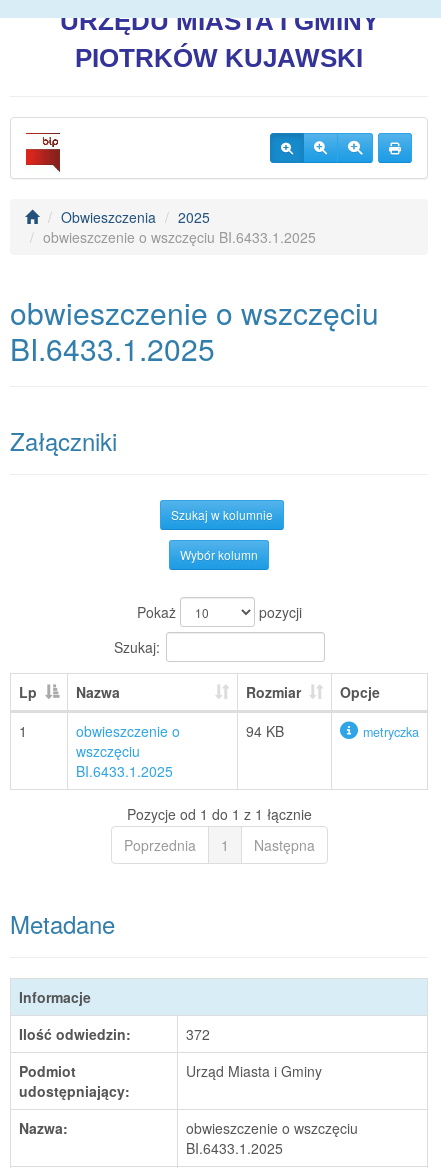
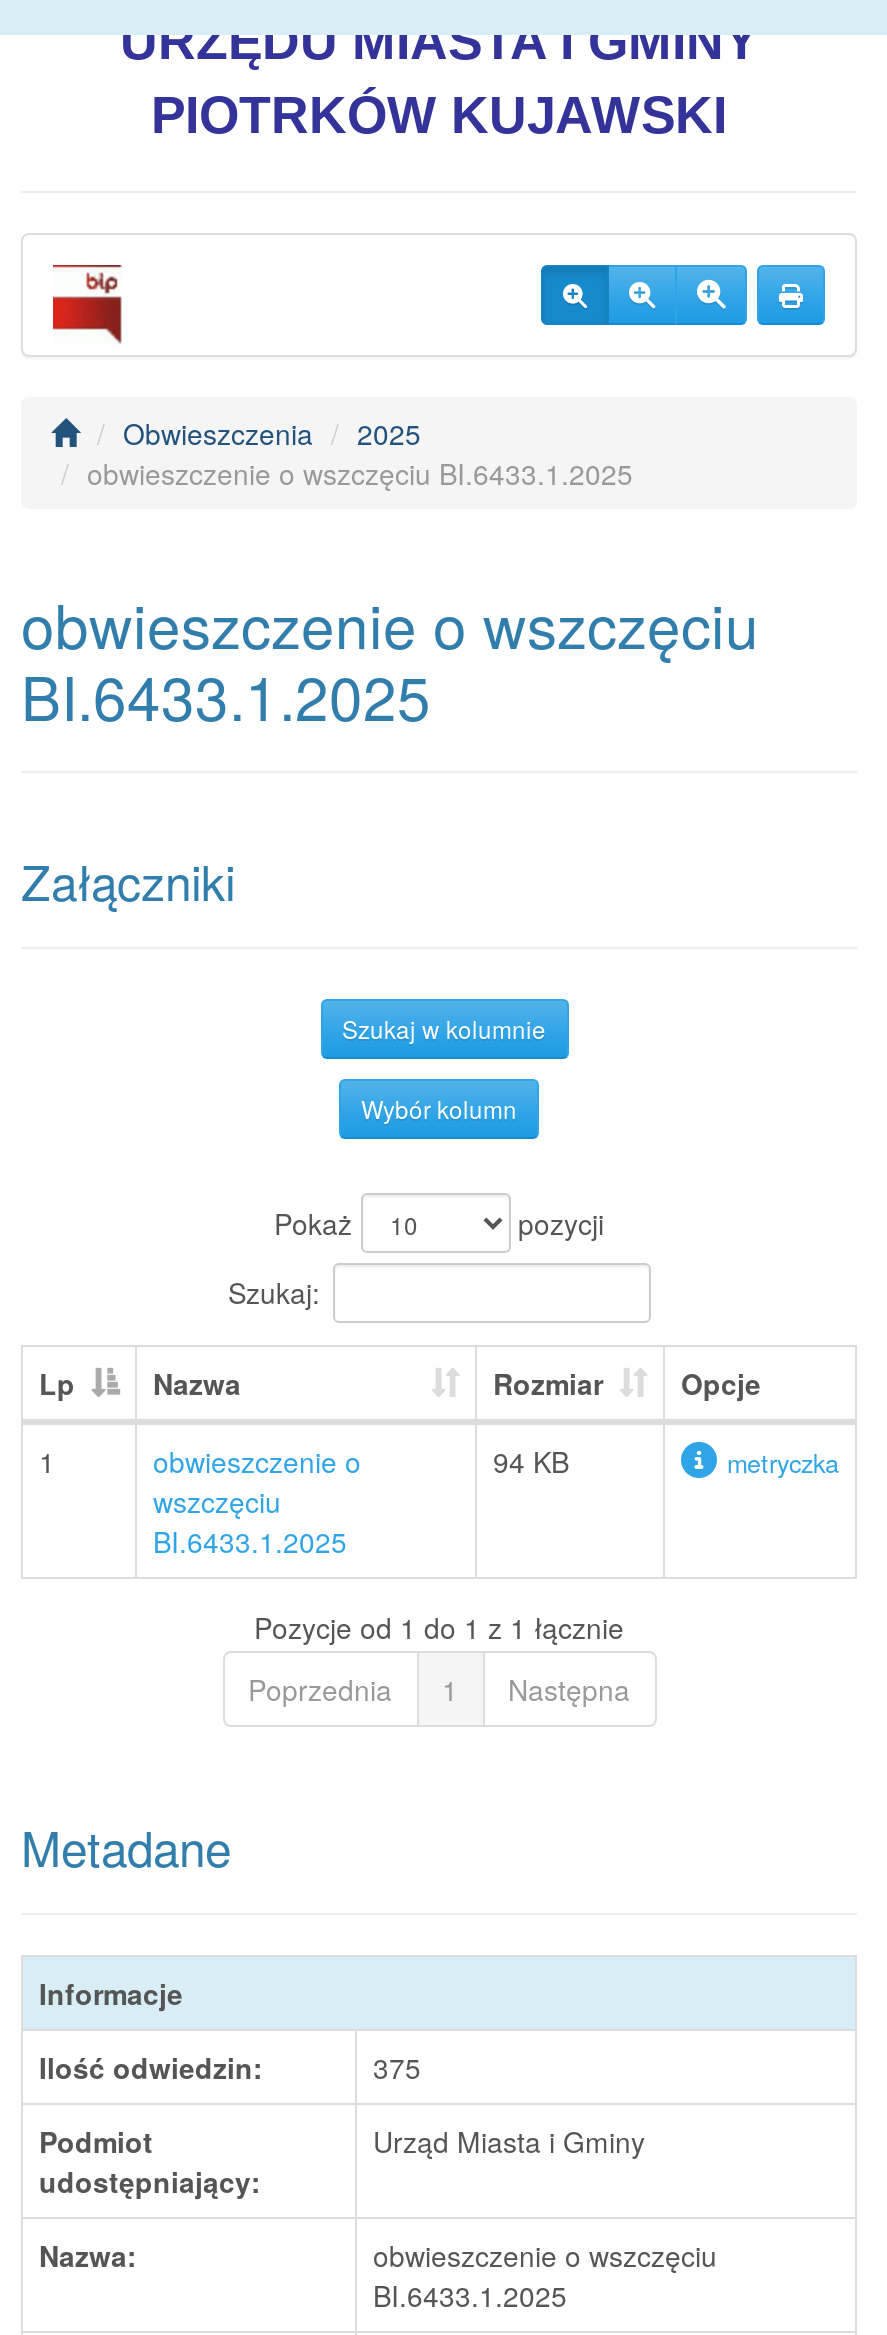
- 372
+ 375
